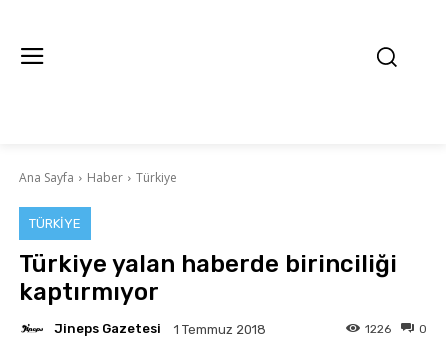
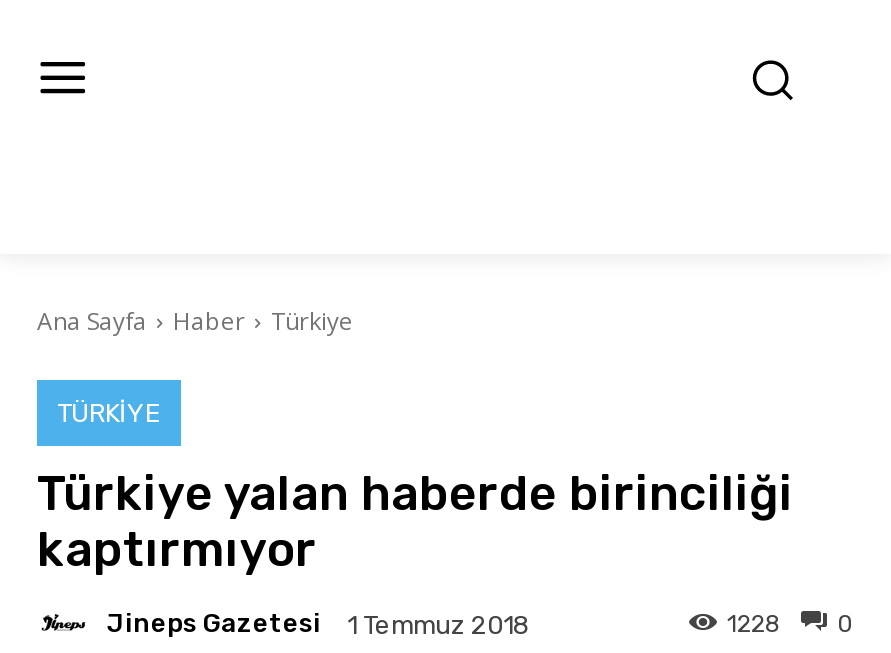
- 1226 0
+ 1228 0
